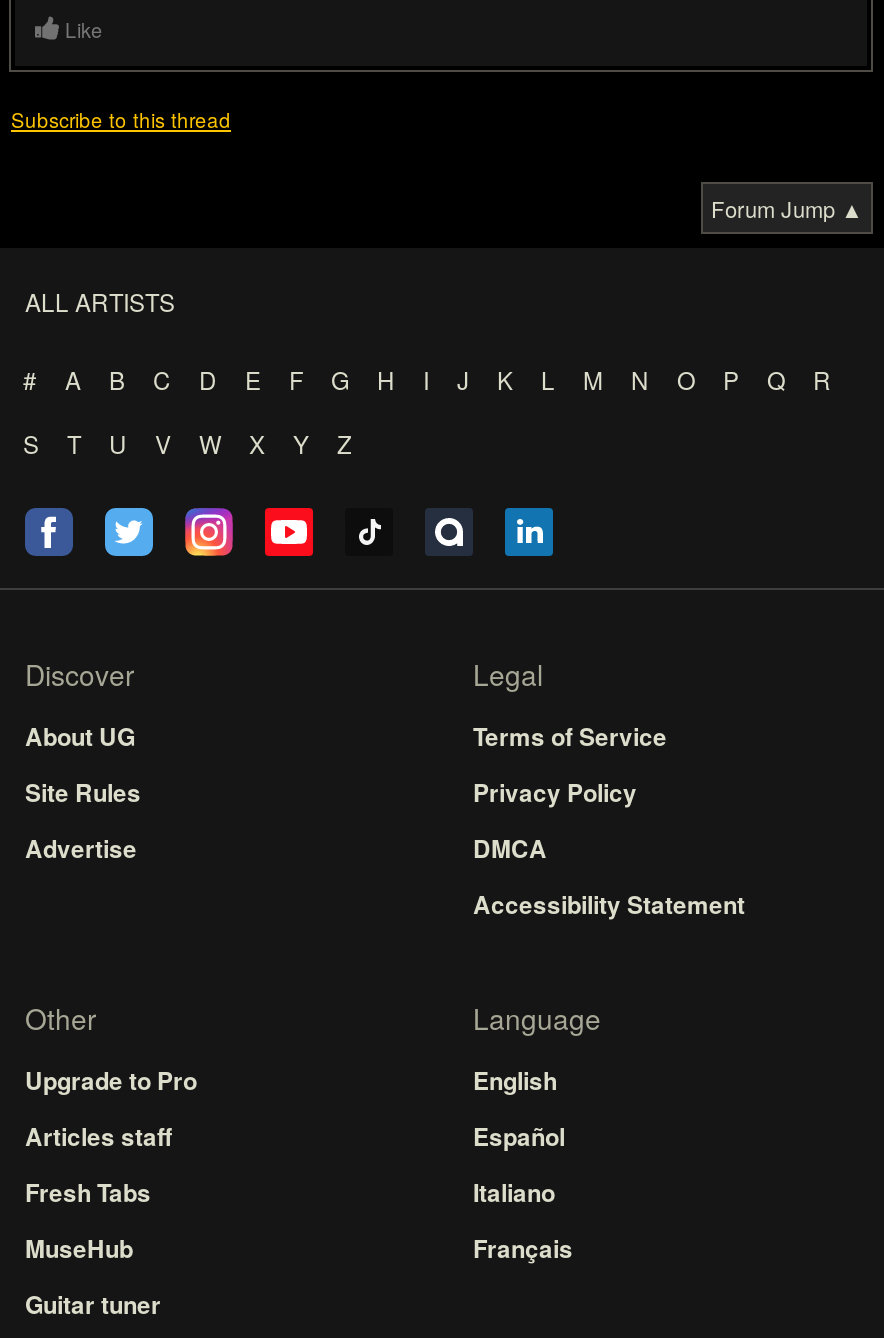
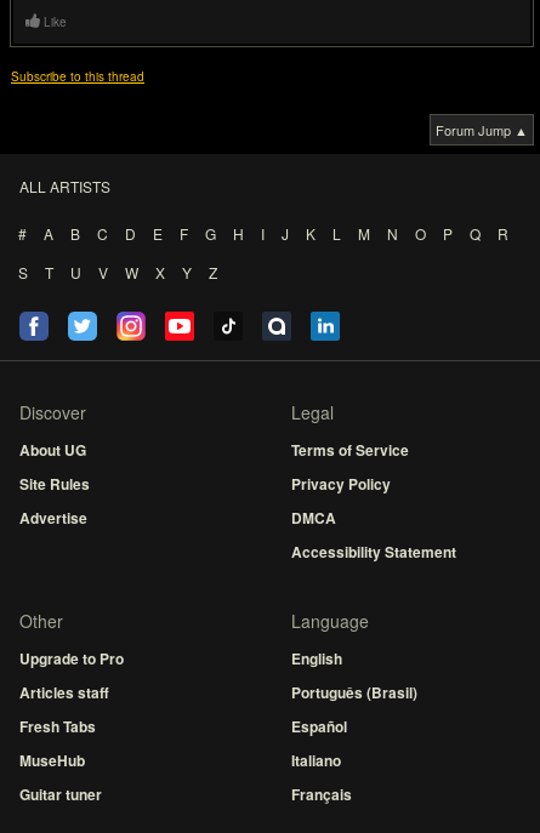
moved down: Español | Italiano | Français

+ Português (Brasil)
